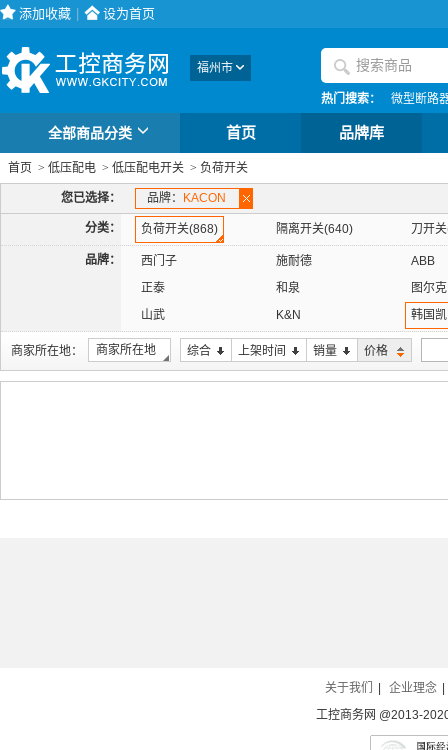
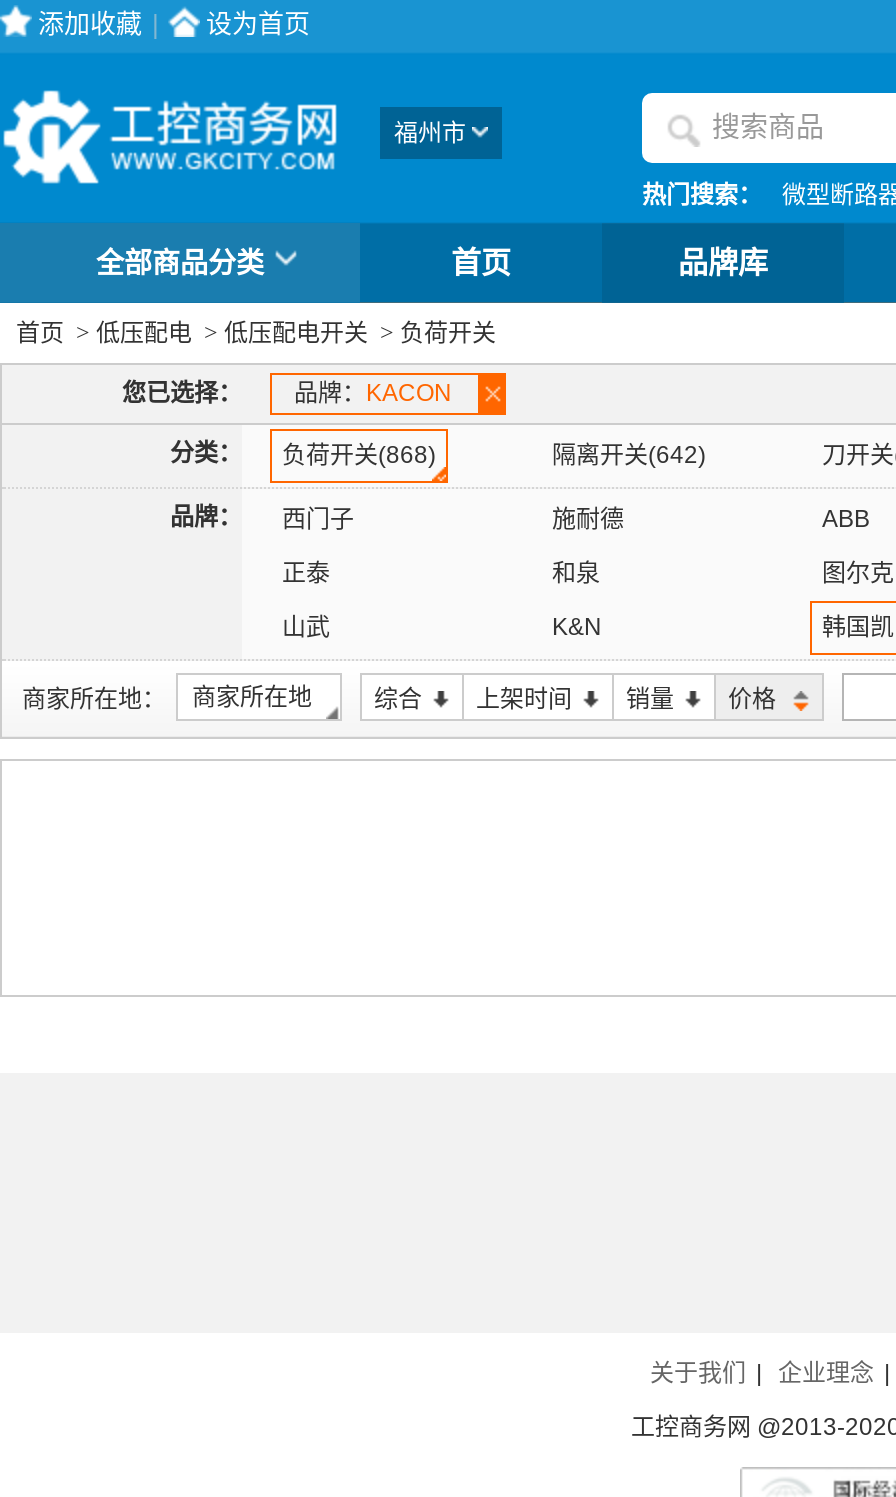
- 隔离开关(640)
+ 隔离开关(642)
